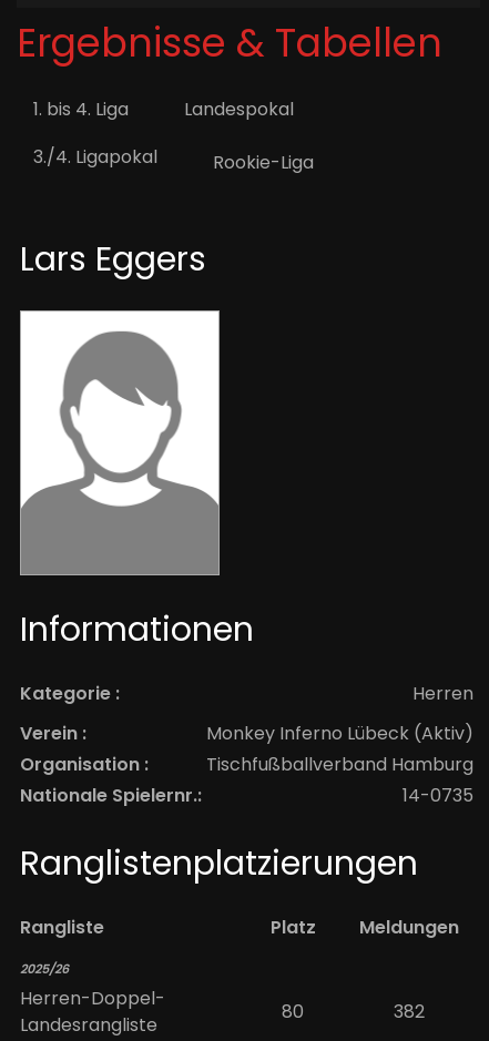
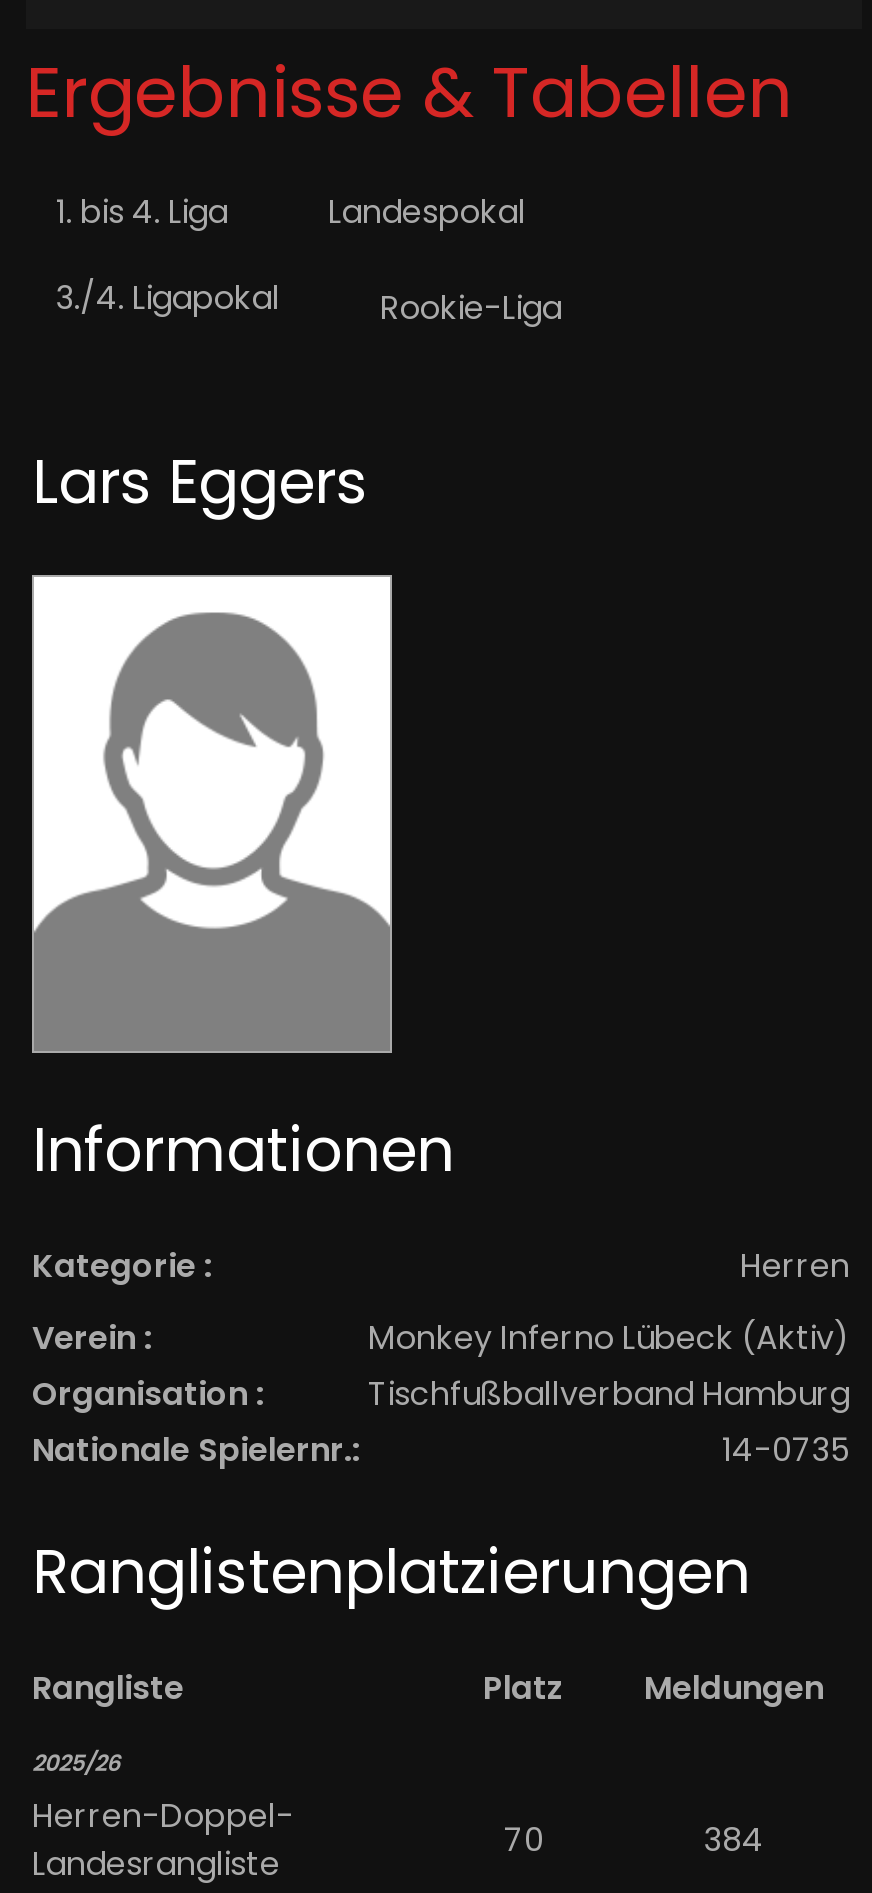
- 80
+ 70

- 382
+ 384
